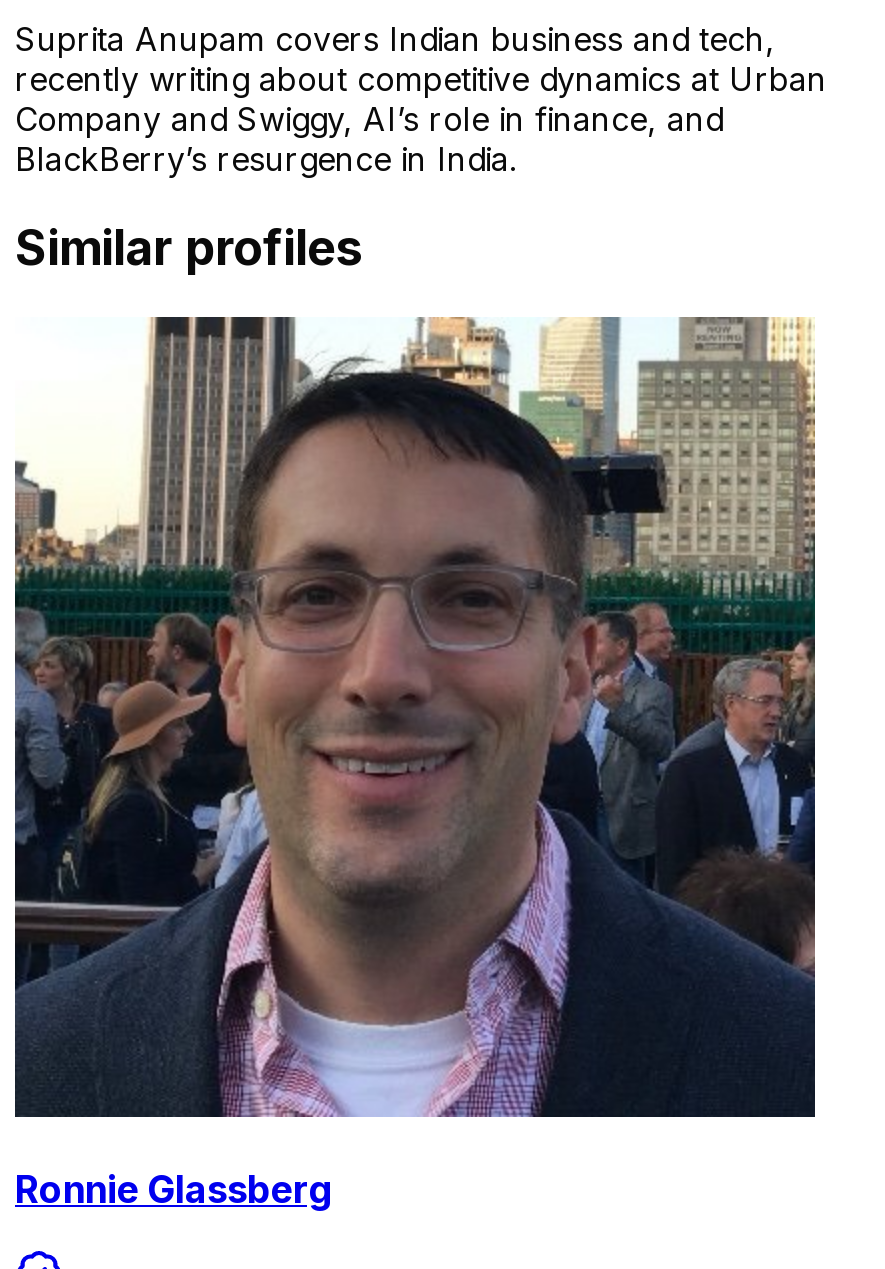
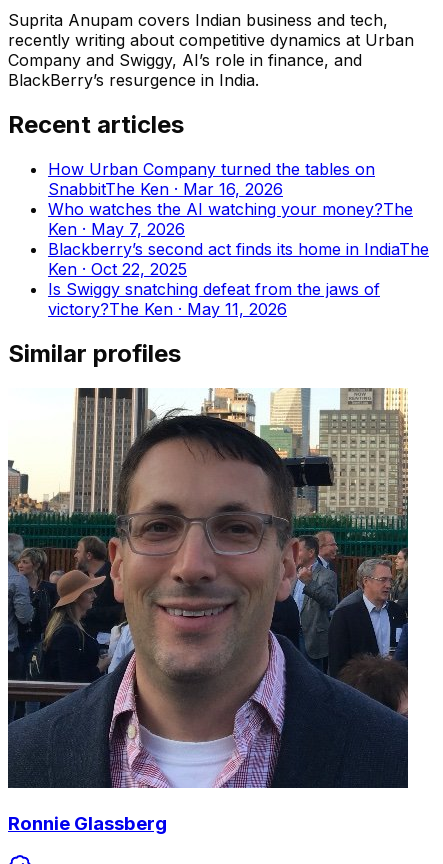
+ Recent articles
+ How Urban Company turned the tables on
+ SnabbitThe Ken · Mar 16, 2026
+ Who watches the AI watching your money?The
+ Ken · May 7, 2026
+ Blackberry’s second act finds its home in IndiaThe
+ Ken · Oct 22, 2025
+ Is Swiggy snatching defeat from the jaws of
+ victory?The Ken · May 11, 2026
